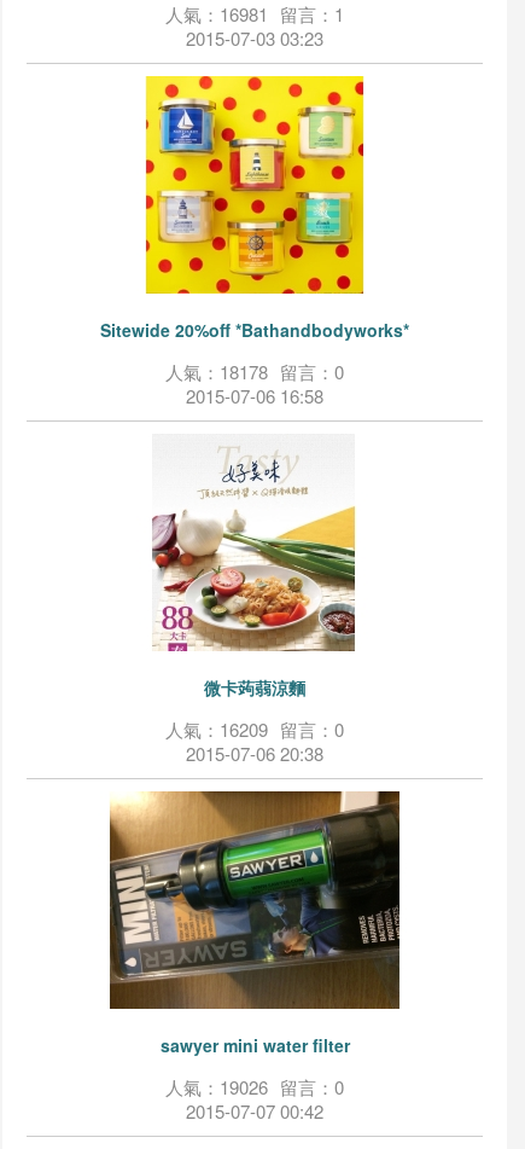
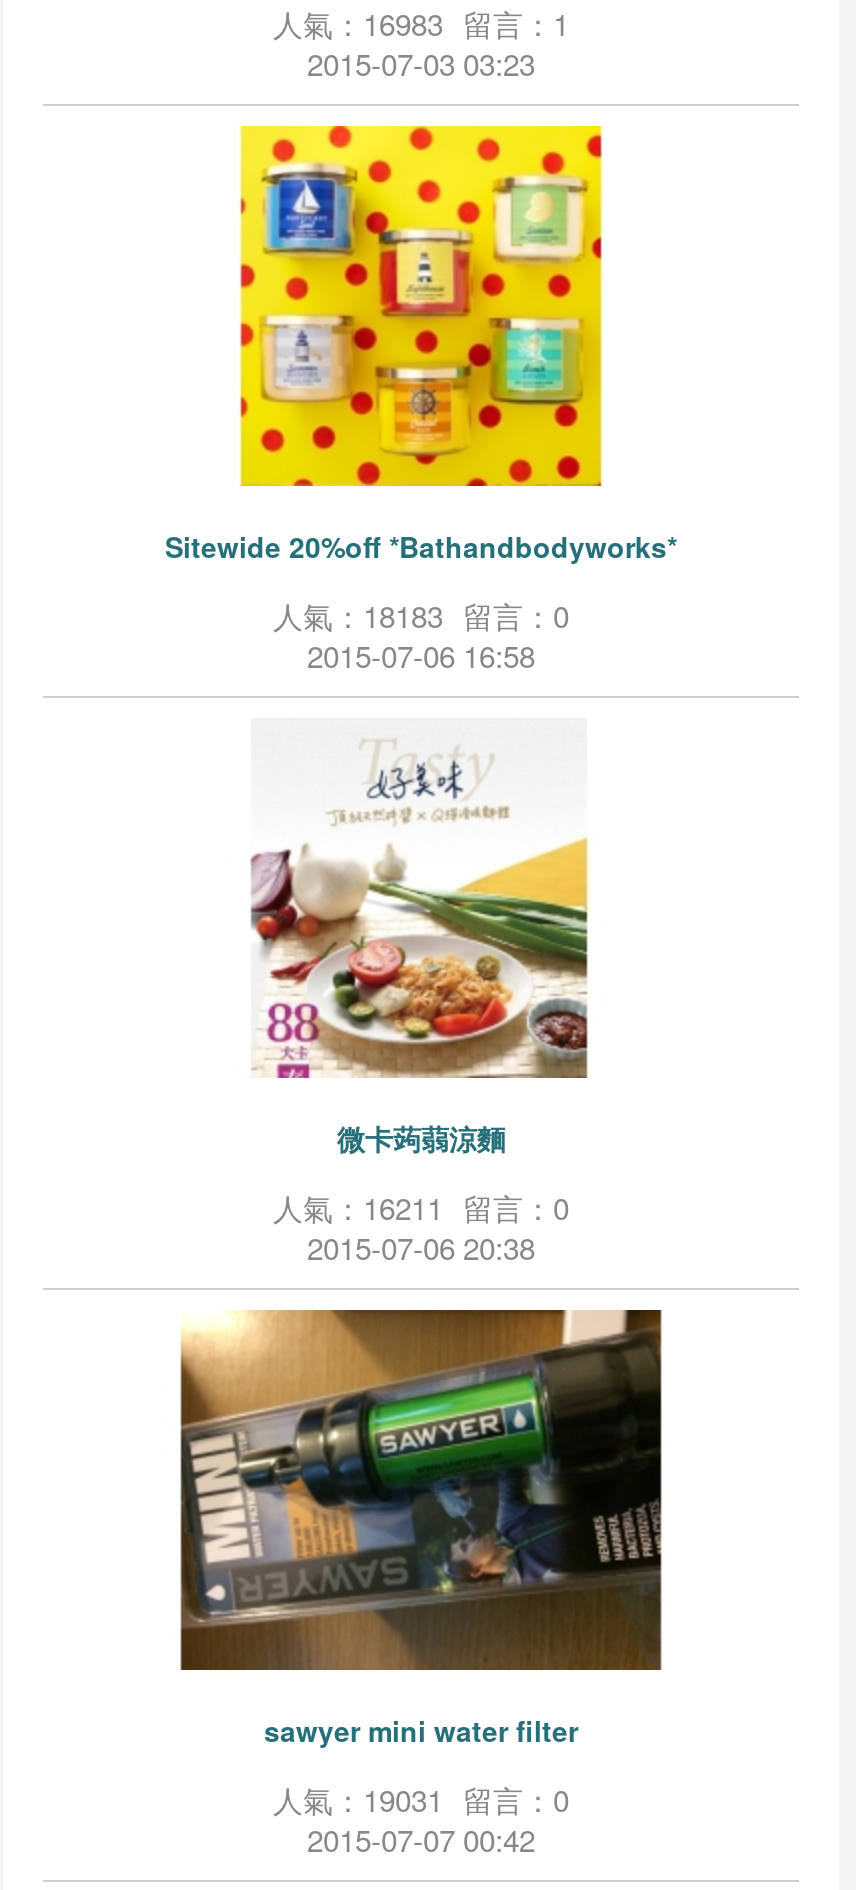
- 人氣：16981 留言：1
+ 人氣：16983 留言：1

- 人氣：18178 留言：0
+ 人氣：18183 留言：0

- 人氣：16209 留言：0
+ 人氣：16211 留言：0

- 人氣：19026 留言：0
+ 人氣：19031 留言：0
